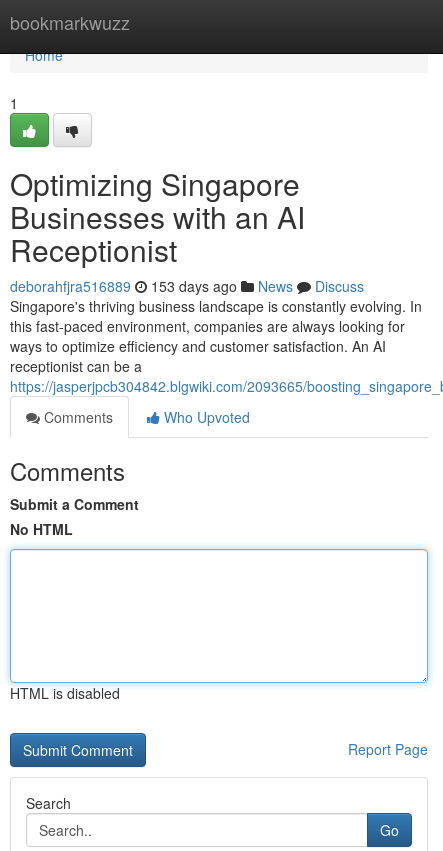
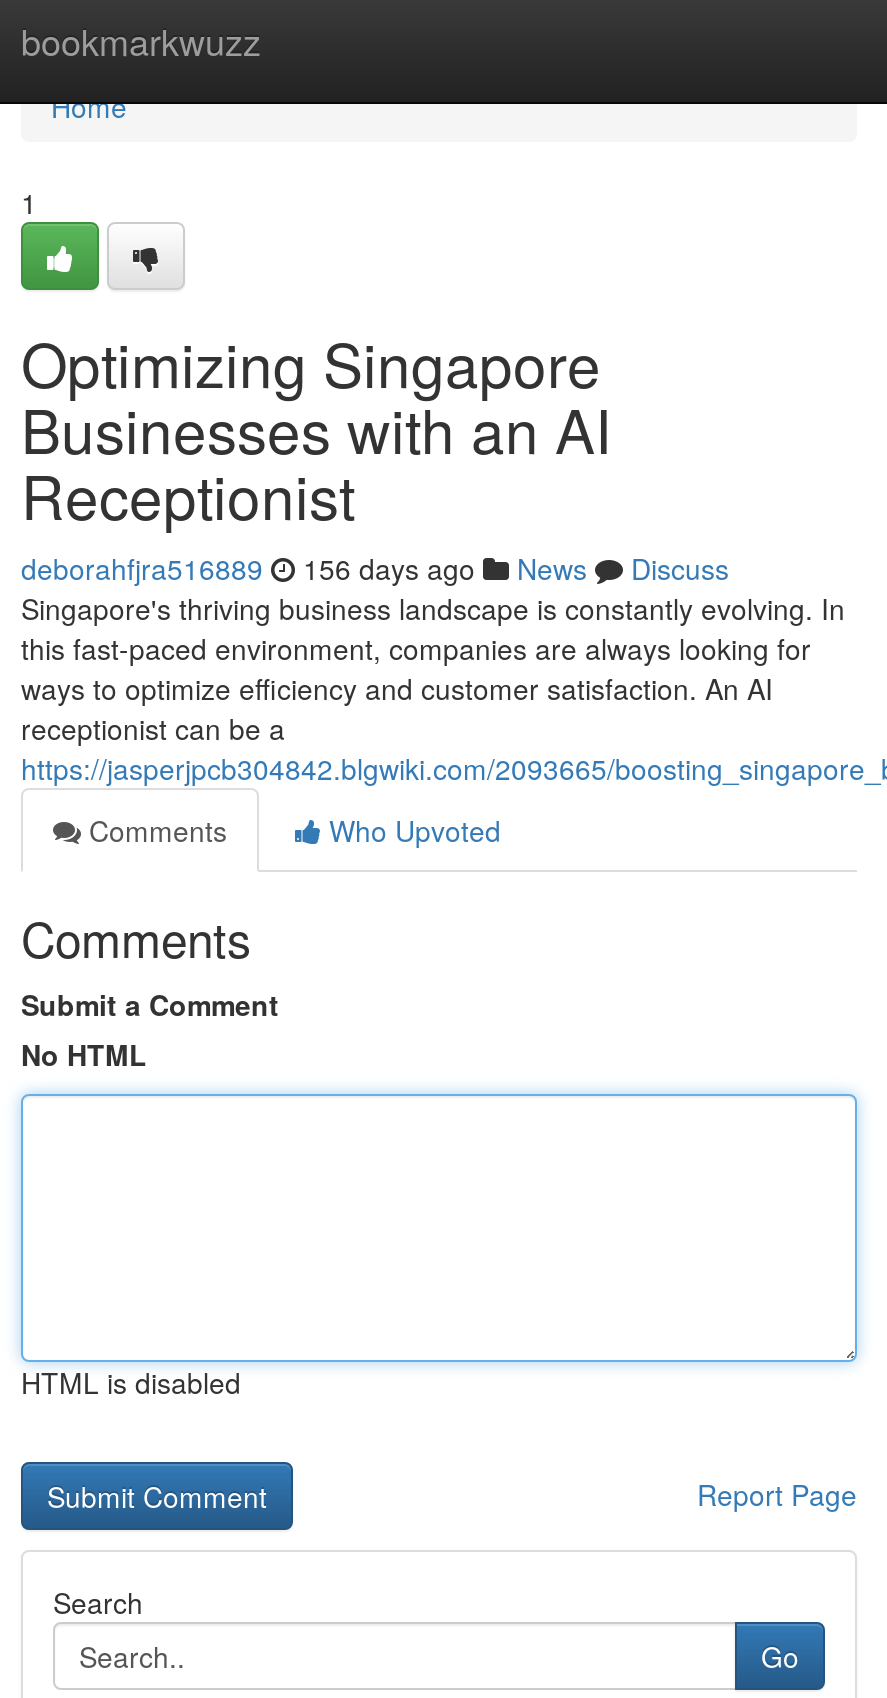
- deborahfjra516889 153 days ago News Discuss
+ deborahfjra516889 156 days ago News Discuss
